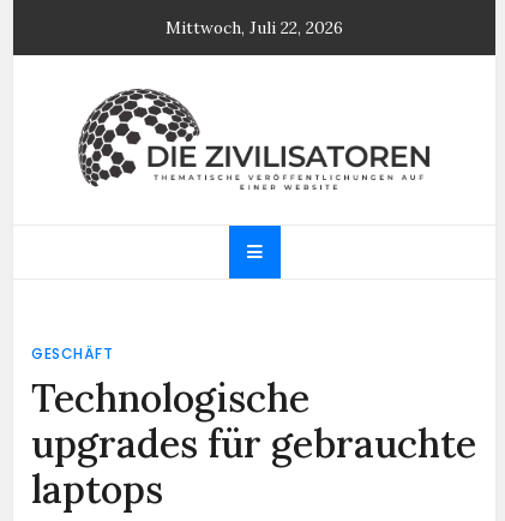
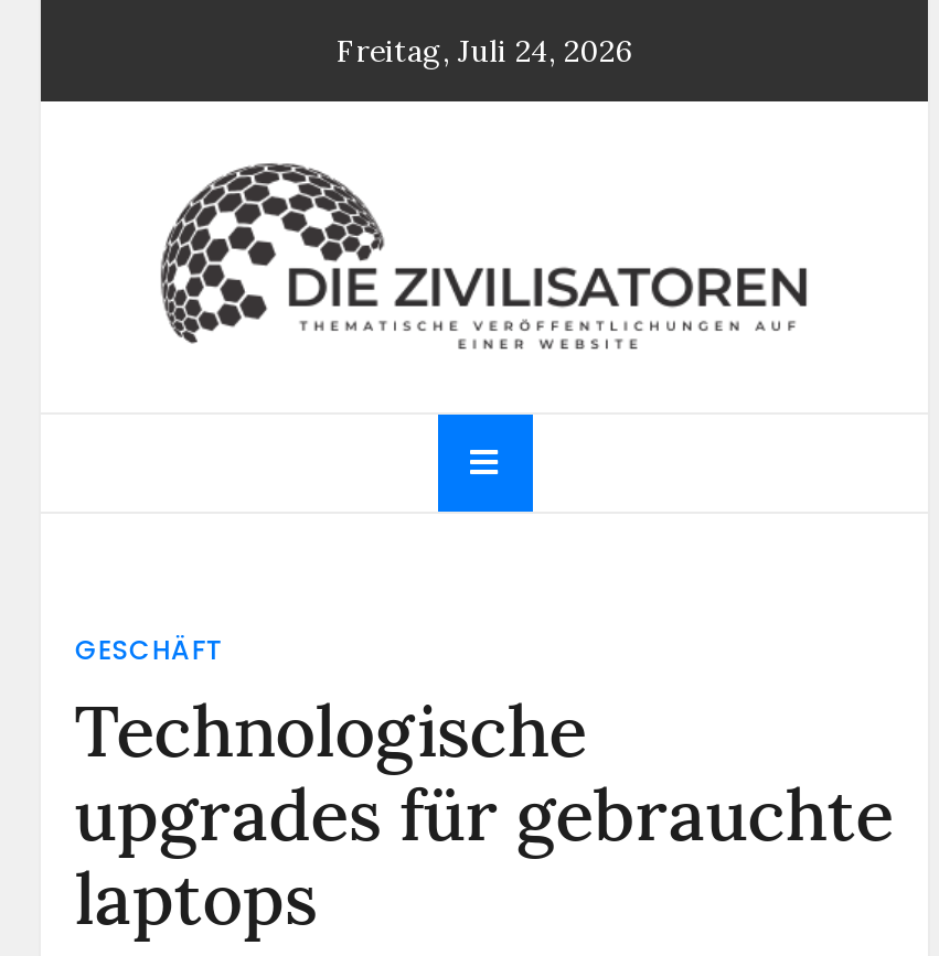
- Mittwoch, Juli 22, 2026
+ Freitag, Juli 24, 2026
